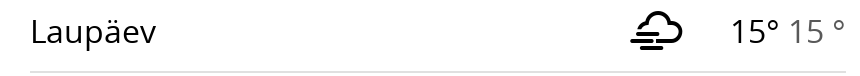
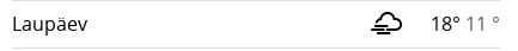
- 15° 15 °
+ 18° 11 °
